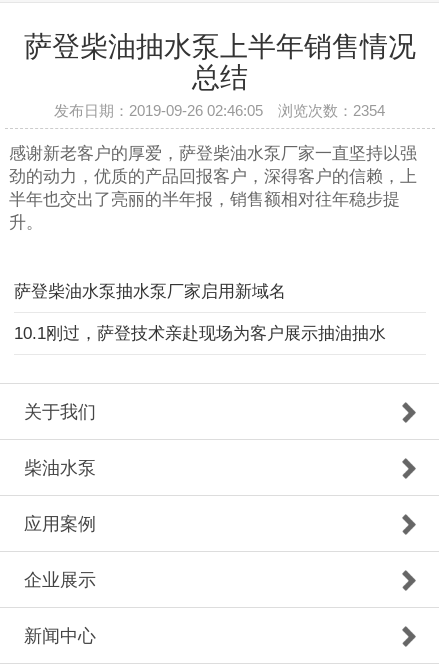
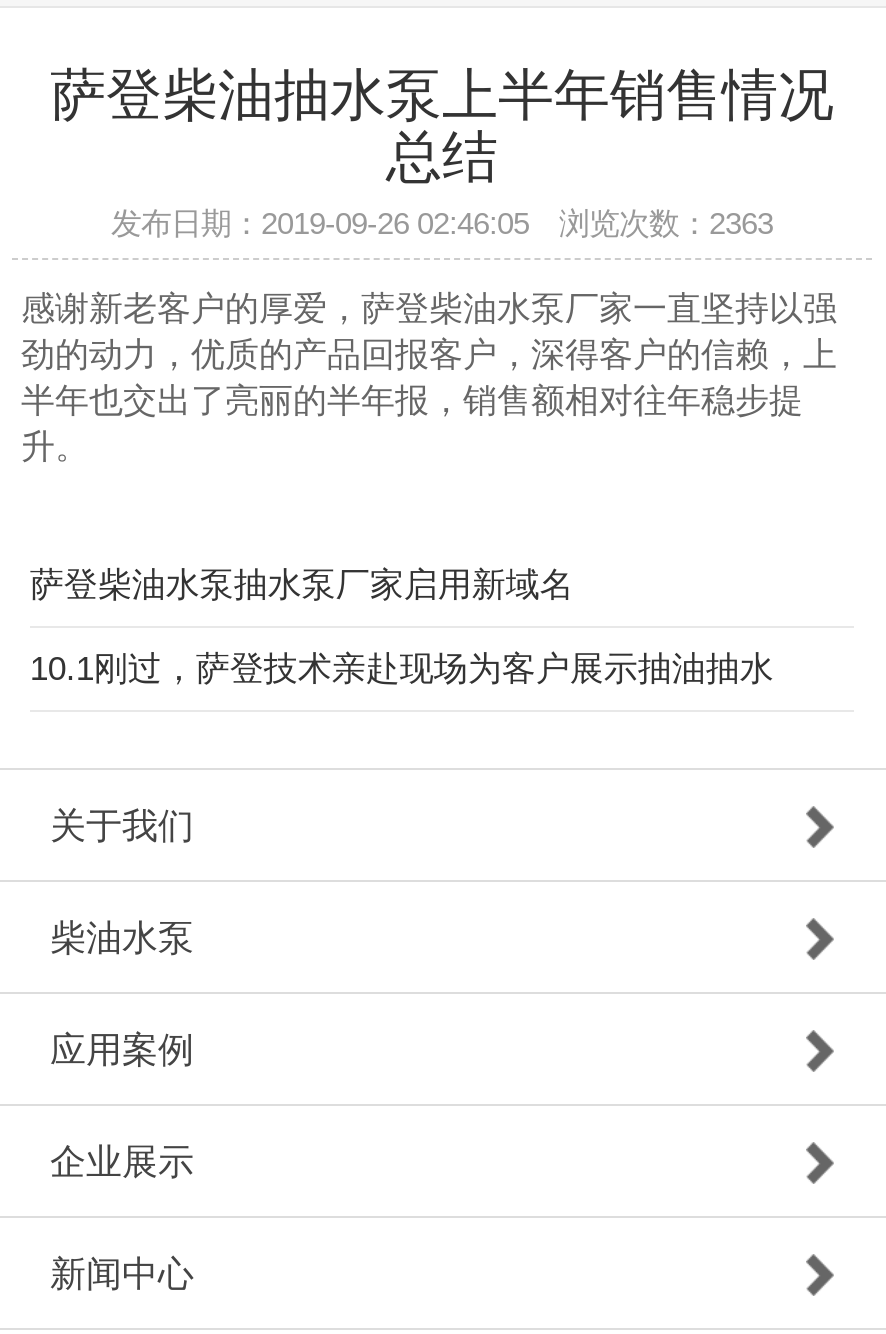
- 发布日期：2019-09-26 02:46:05 浏览次数：2354
+ 发布日期：2019-09-26 02:46:05 浏览次数：2363
